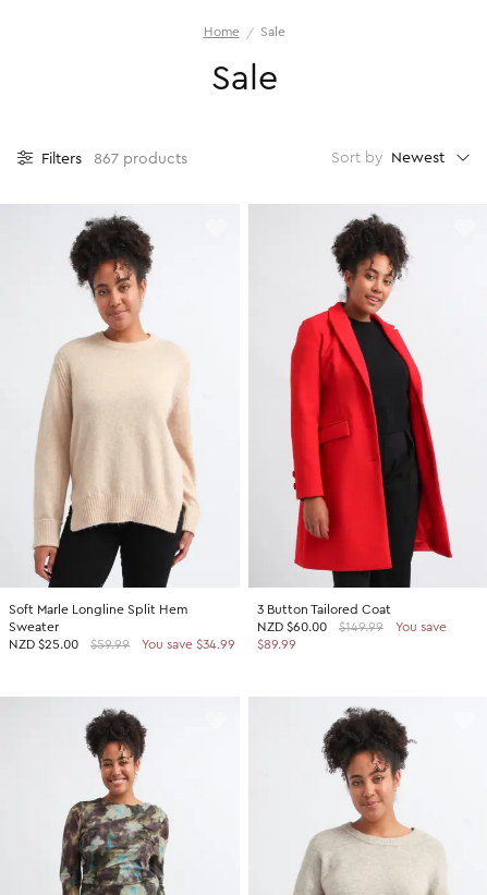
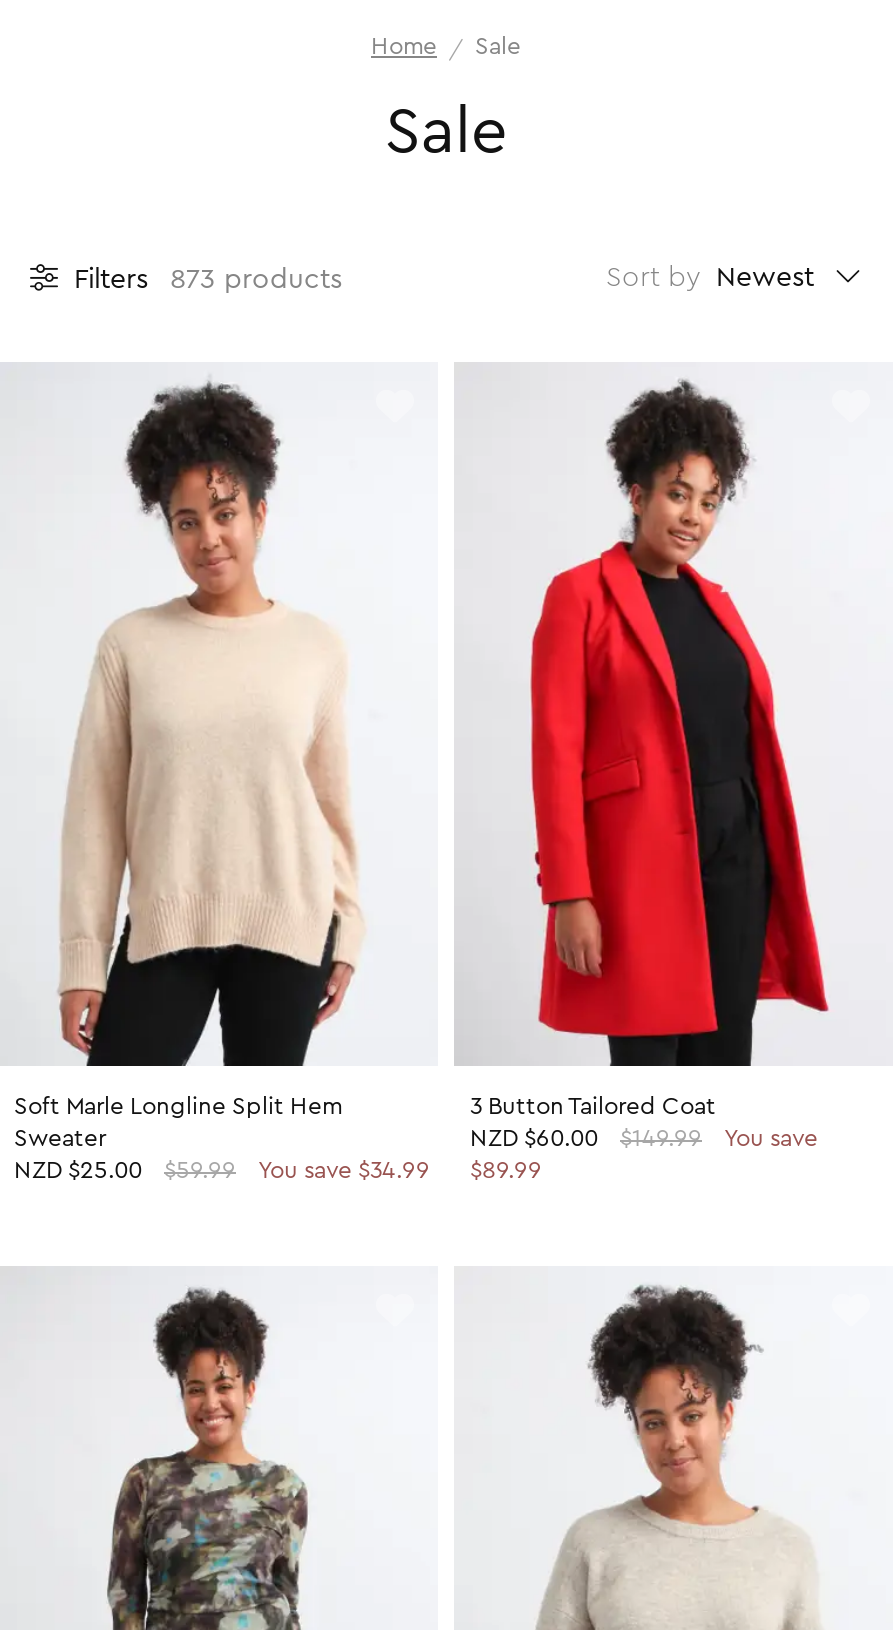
- Filters 867 products
+ Filters 873 products
